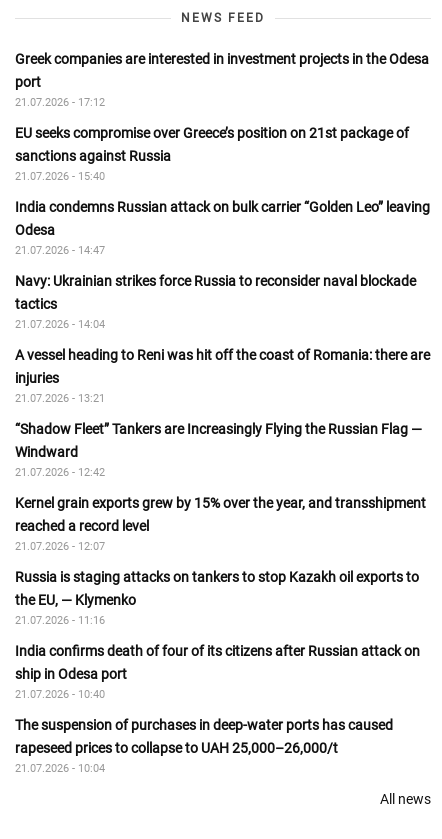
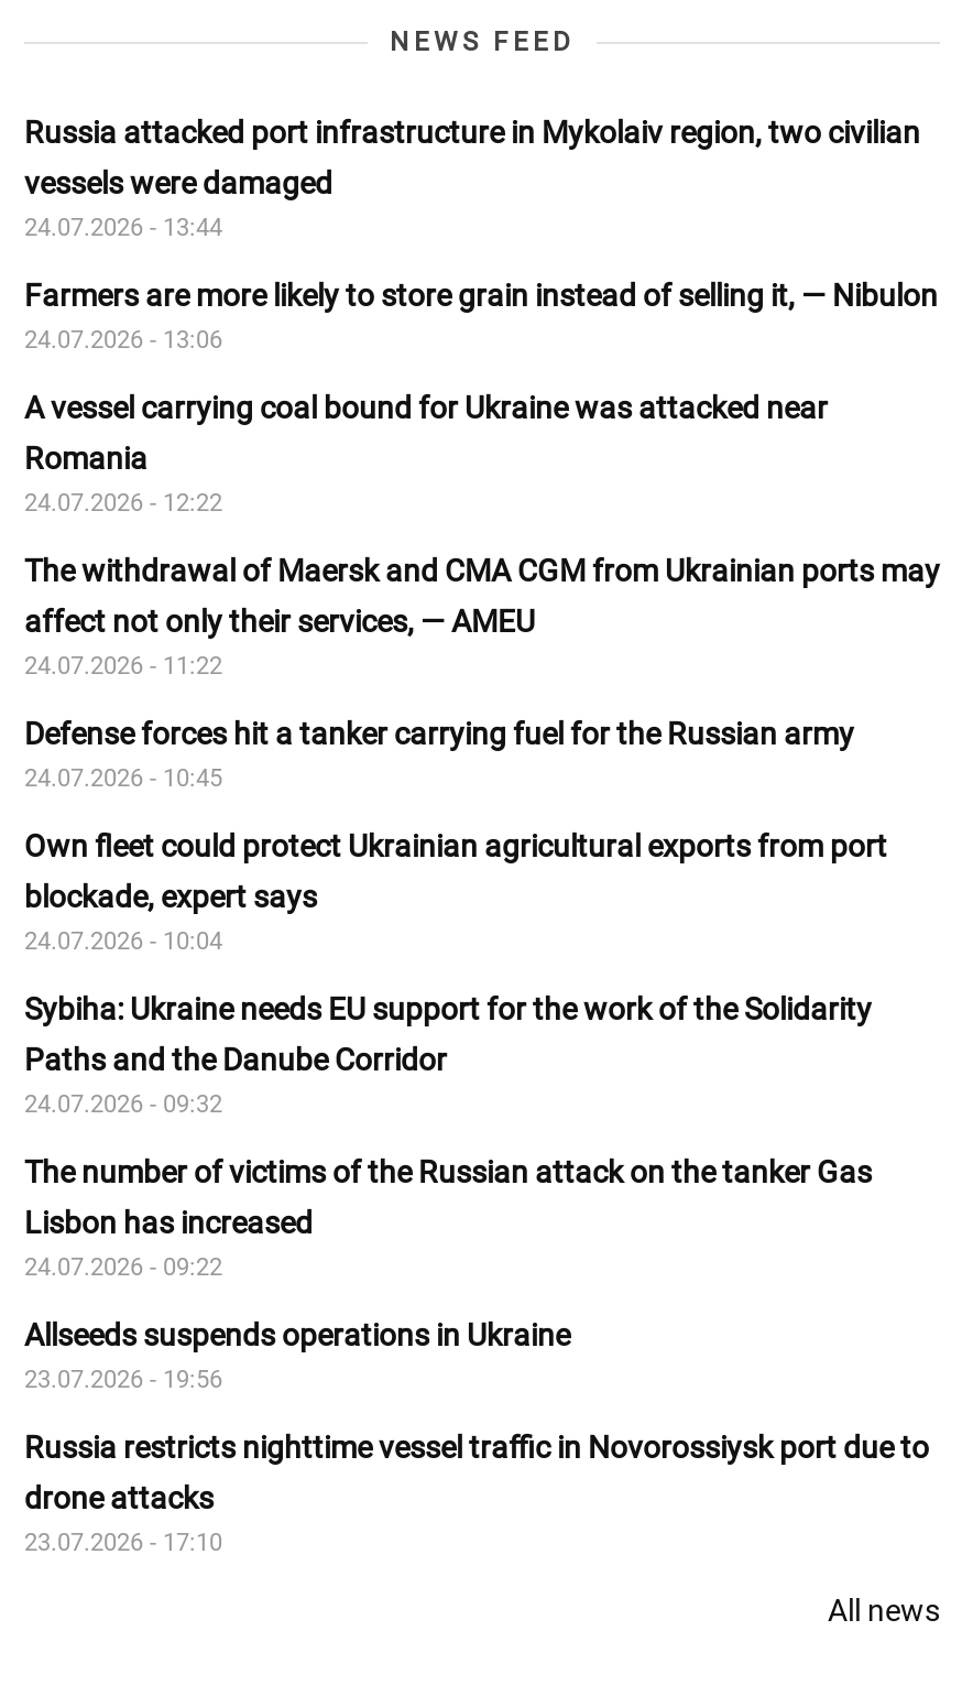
- Greek companies are interested in investment projects in the Odesa
- port
- 21.07.2026 - 17:12
+ Russia attacked port infrastructure in Mykolaiv region, two civilian
+ vessels were damaged
+ 24.07.2026 - 13:44

- EU seeks compromise over Greece’s position on 21st package of
- sanctions against Russia
- 21.07.2026 - 15:40
+ Farmers are more likely to store grain instead of selling it, — Nibulon
+ 24.07.2026 - 13:06

- India condemns Russian attack on bulk carrier “Golden Leo” leaving
- Odesa
- 21.07.2026 - 14:47
+ A vessel carrying coal bound for Ukraine was attacked near
+ Romania
+ 24.07.2026 - 12:22

- Navy: Ukrainian strikes force Russia to reconsider naval blockade
- tactics
- 21.07.2026 - 14:04
+ The withdrawal of Maersk and CMA CGM from Ukrainian ports may
+ affect not only their services, — AMEU
+ 24.07.2026 - 11:22

- A vessel heading to Reni was hit off the coast of Romania: there are
- injuries
- 21.07.2026 - 13:21
+ Defense forces hit a tanker carrying fuel for the Russian army
+ 24.07.2026 - 10:45

- “Shadow Fleet” Tankers are Increasingly Flying the Russian Flag —
- Windward
- 21.07.2026 - 12:42
+ Own fleet could protect Ukrainian agricultural exports from port
+ blockade, expert says
+ 24.07.2026 - 10:04

- Kernel grain exports grew by 15% over the year, and transshipment
- reached a record level
- 21.07.2026 - 12:07
+ Sybiha: Ukraine needs EU support for the work of the Solidarity
+ Paths and the Danube Corridor
+ 24.07.2026 - 09:32

- Russia is staging attacks on tankers to stop Kazakh oil exports to
- the EU, — Klymenko
- 21.07.2026 - 11:16
+ The number of victims of the Russian attack on the tanker Gas
+ Lisbon has increased
+ 24.07.2026 - 09:22

- India confirms death of four of its citizens after Russian attack on
- ship in Odesa port
- 21.07.2026 - 10:40
+ Allseeds suspends operations in Ukraine
+ 23.07.2026 - 19:56

- The suspension of purchases in deep-water ports has caused
- rapeseed prices to collapse to UAH 25,000–26,000/t
- 21.07.2026 - 10:04
+ Russia restricts nighttime vessel traffic in Novorossiysk port due to
+ drone attacks
+ 23.07.2026 - 17:10
